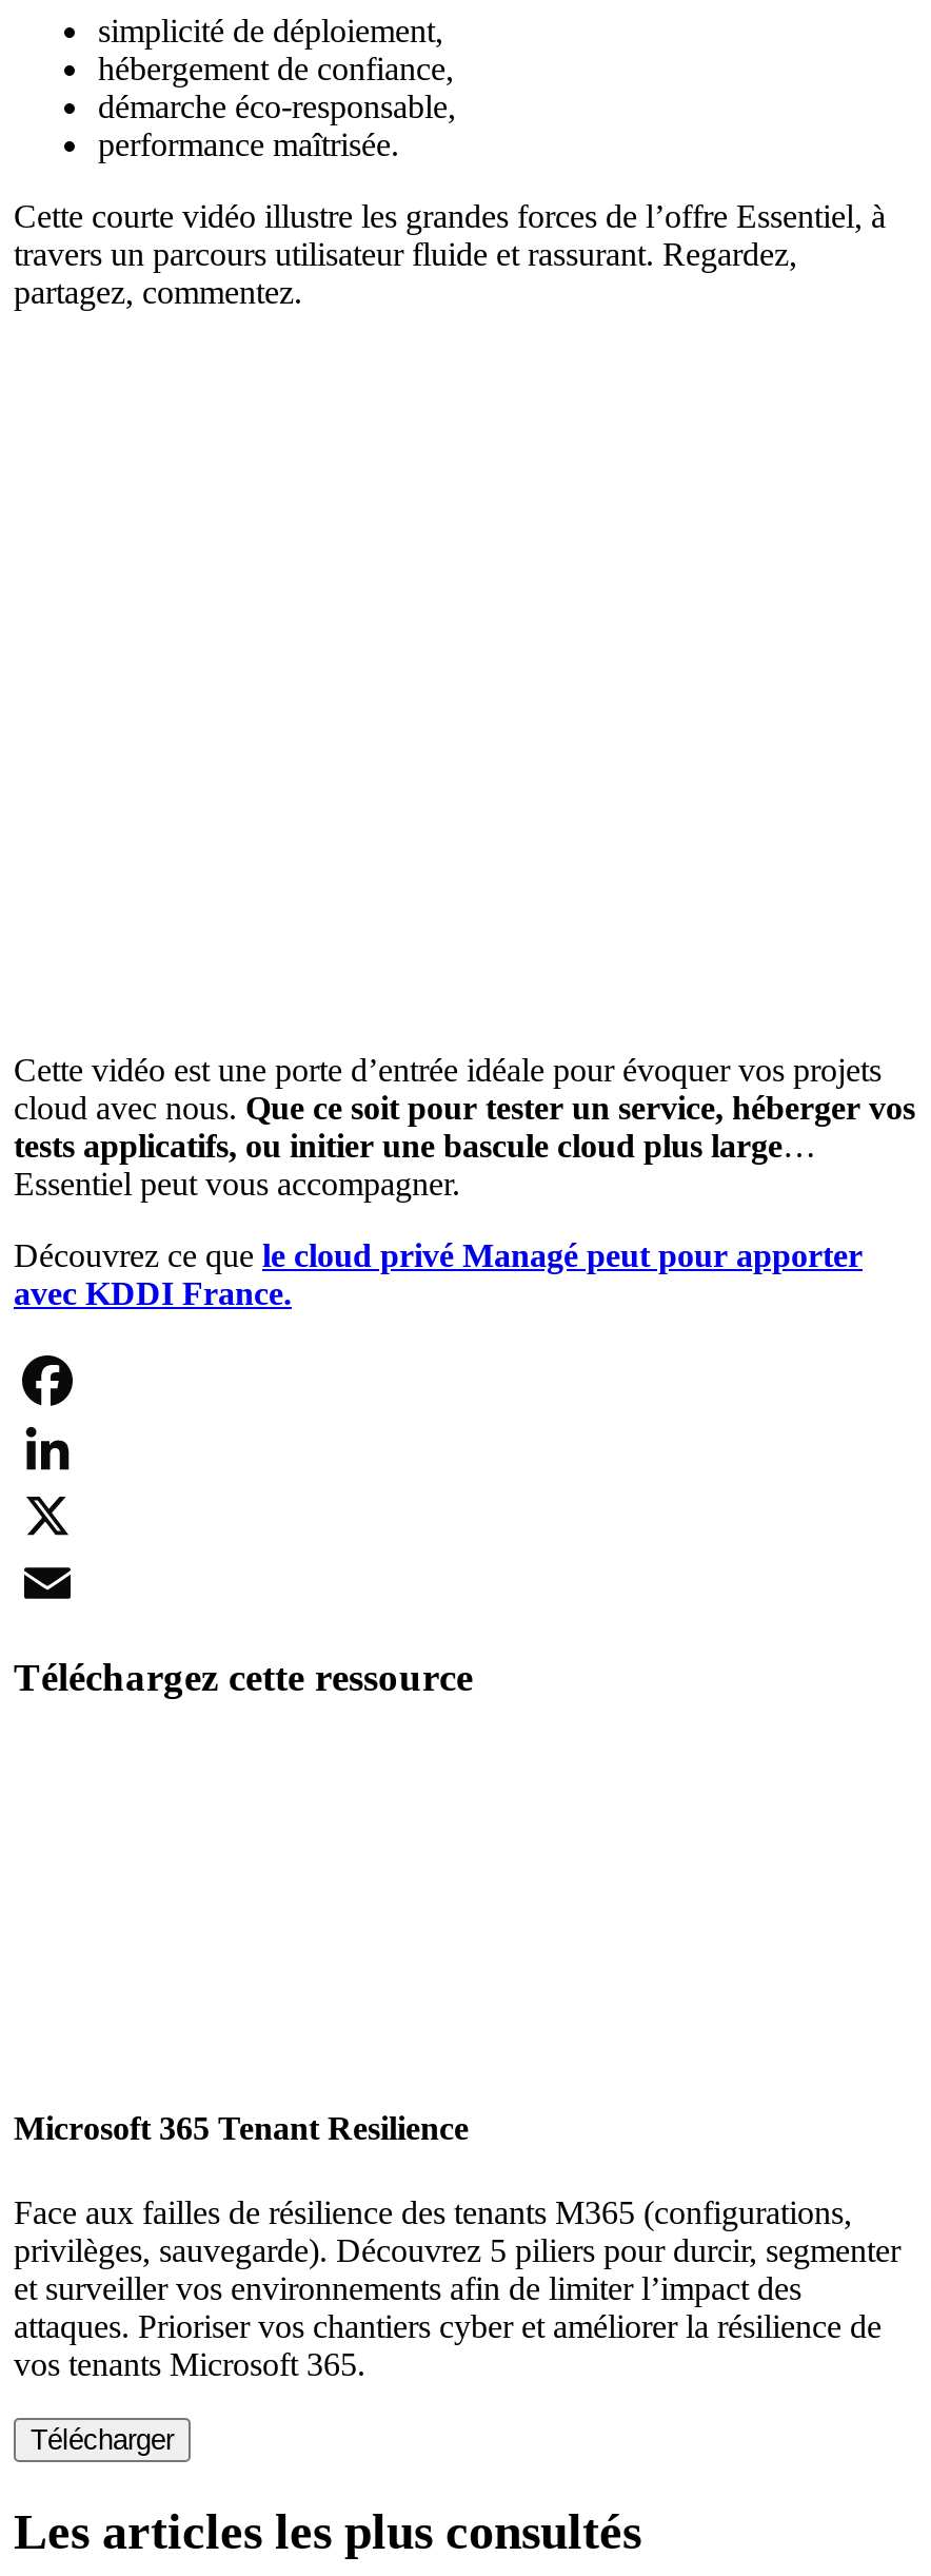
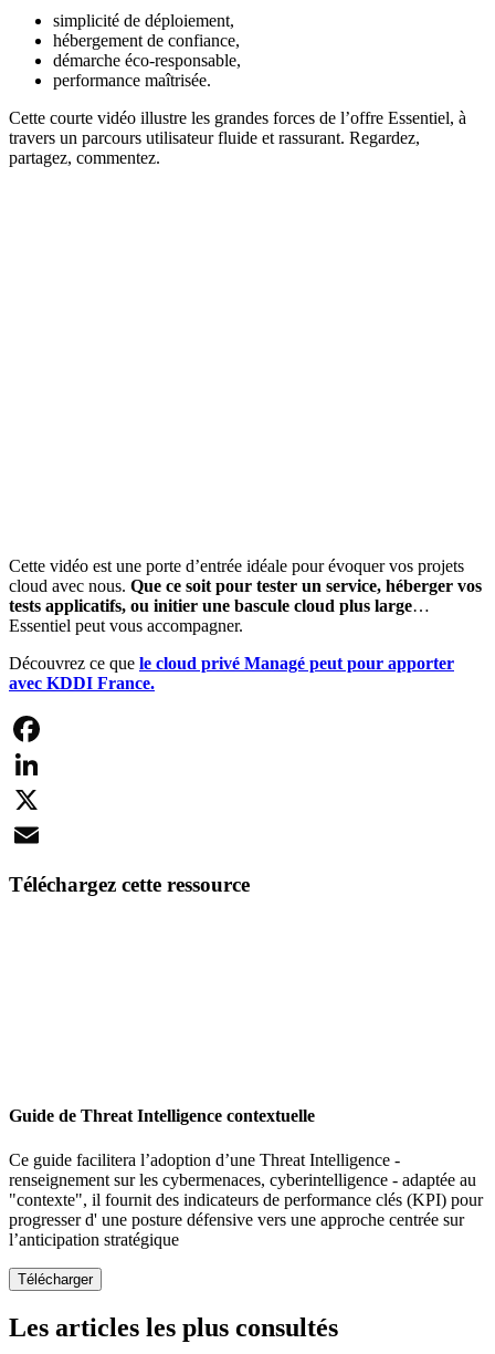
- Microsoft 365 Tenant Resilience
+ Guide de Threat Intelligence contextuelle

- Face aux failles de résilience des tenants M365 (configurations,
- privilèges, sauvegarde). Découvrez 5 piliers pour durcir, segmenter
- et surveiller vos environnements afin de limiter l’impact des
- attaques. Prioriser vos chantiers cyber et améliorer la résilience de
- vos tenants Microsoft 365.
+ Ce guide facilitera l’adoption d’une Threat Intelligence -
+ renseignement sur les cybermenaces, cyberintelligence - adaptée au
+ "contexte", il fournit des indicateurs de performance clés (KPI) pour
+ progresser d' une posture défensive vers une approche centrée sur
+ l’anticipation stratégique
